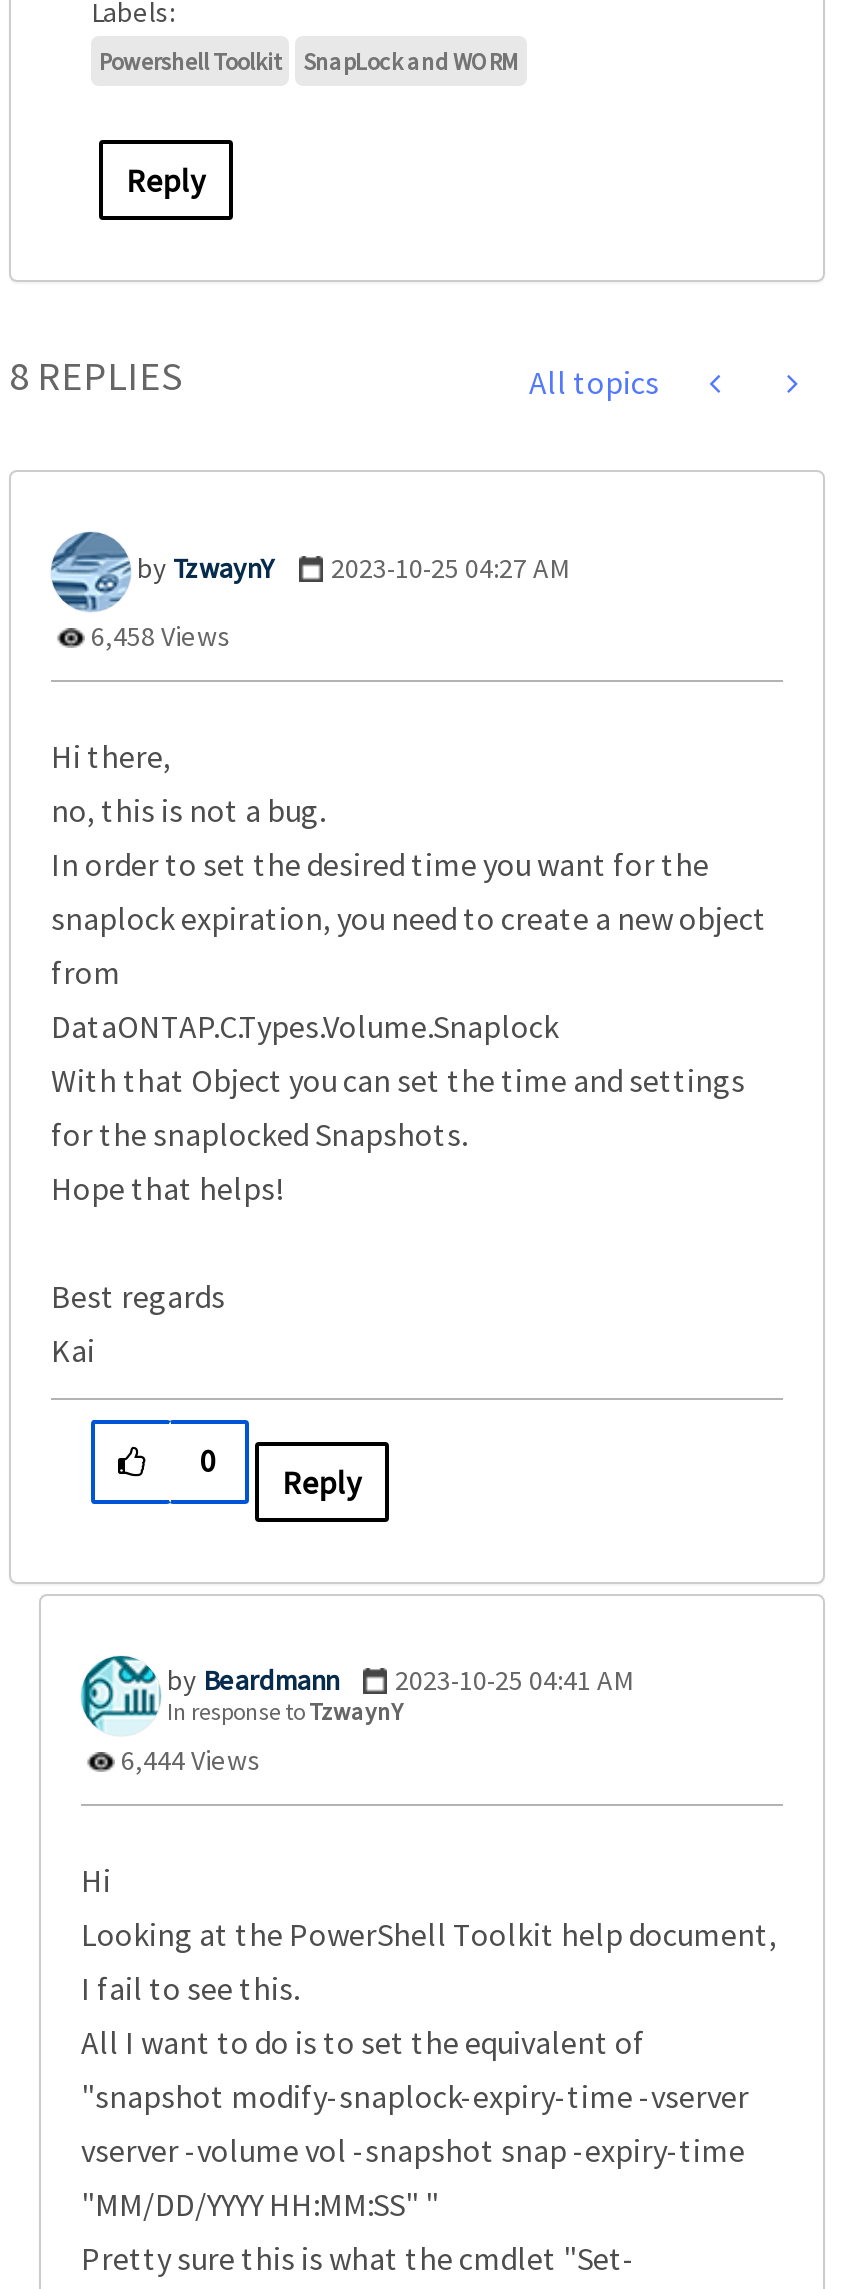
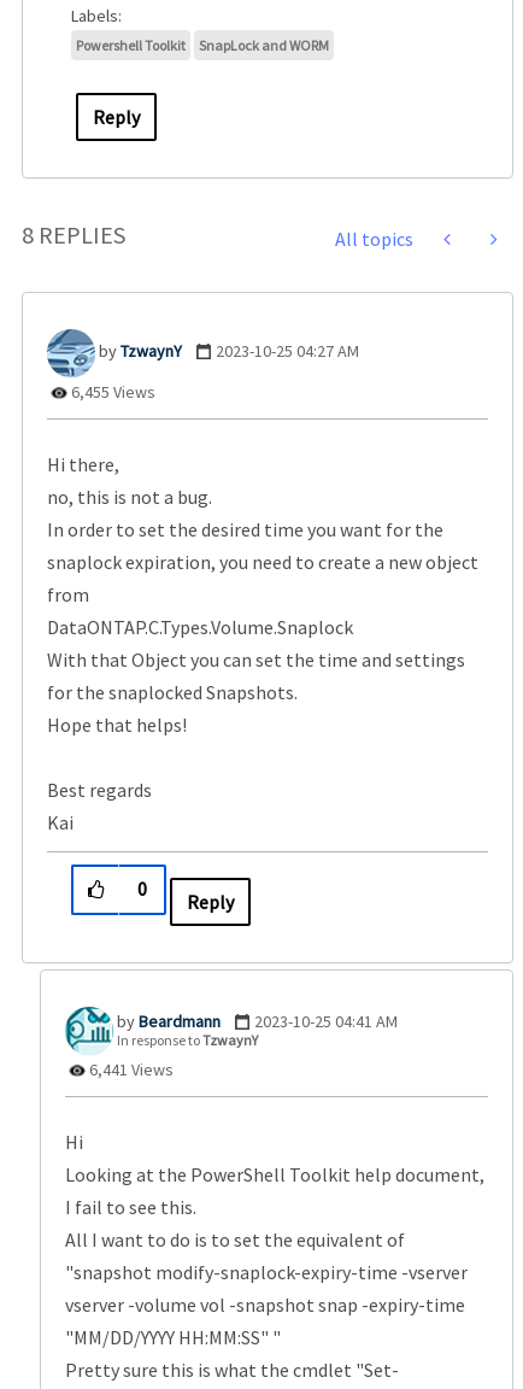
- 6,458 Views
+ 6,455 Views

- 6,444 Views
+ 6,441 Views
